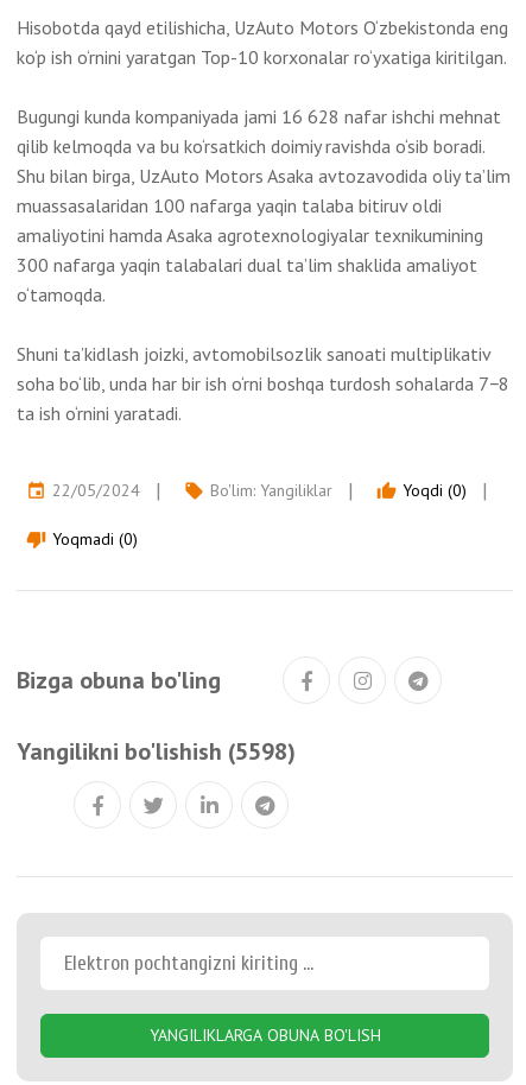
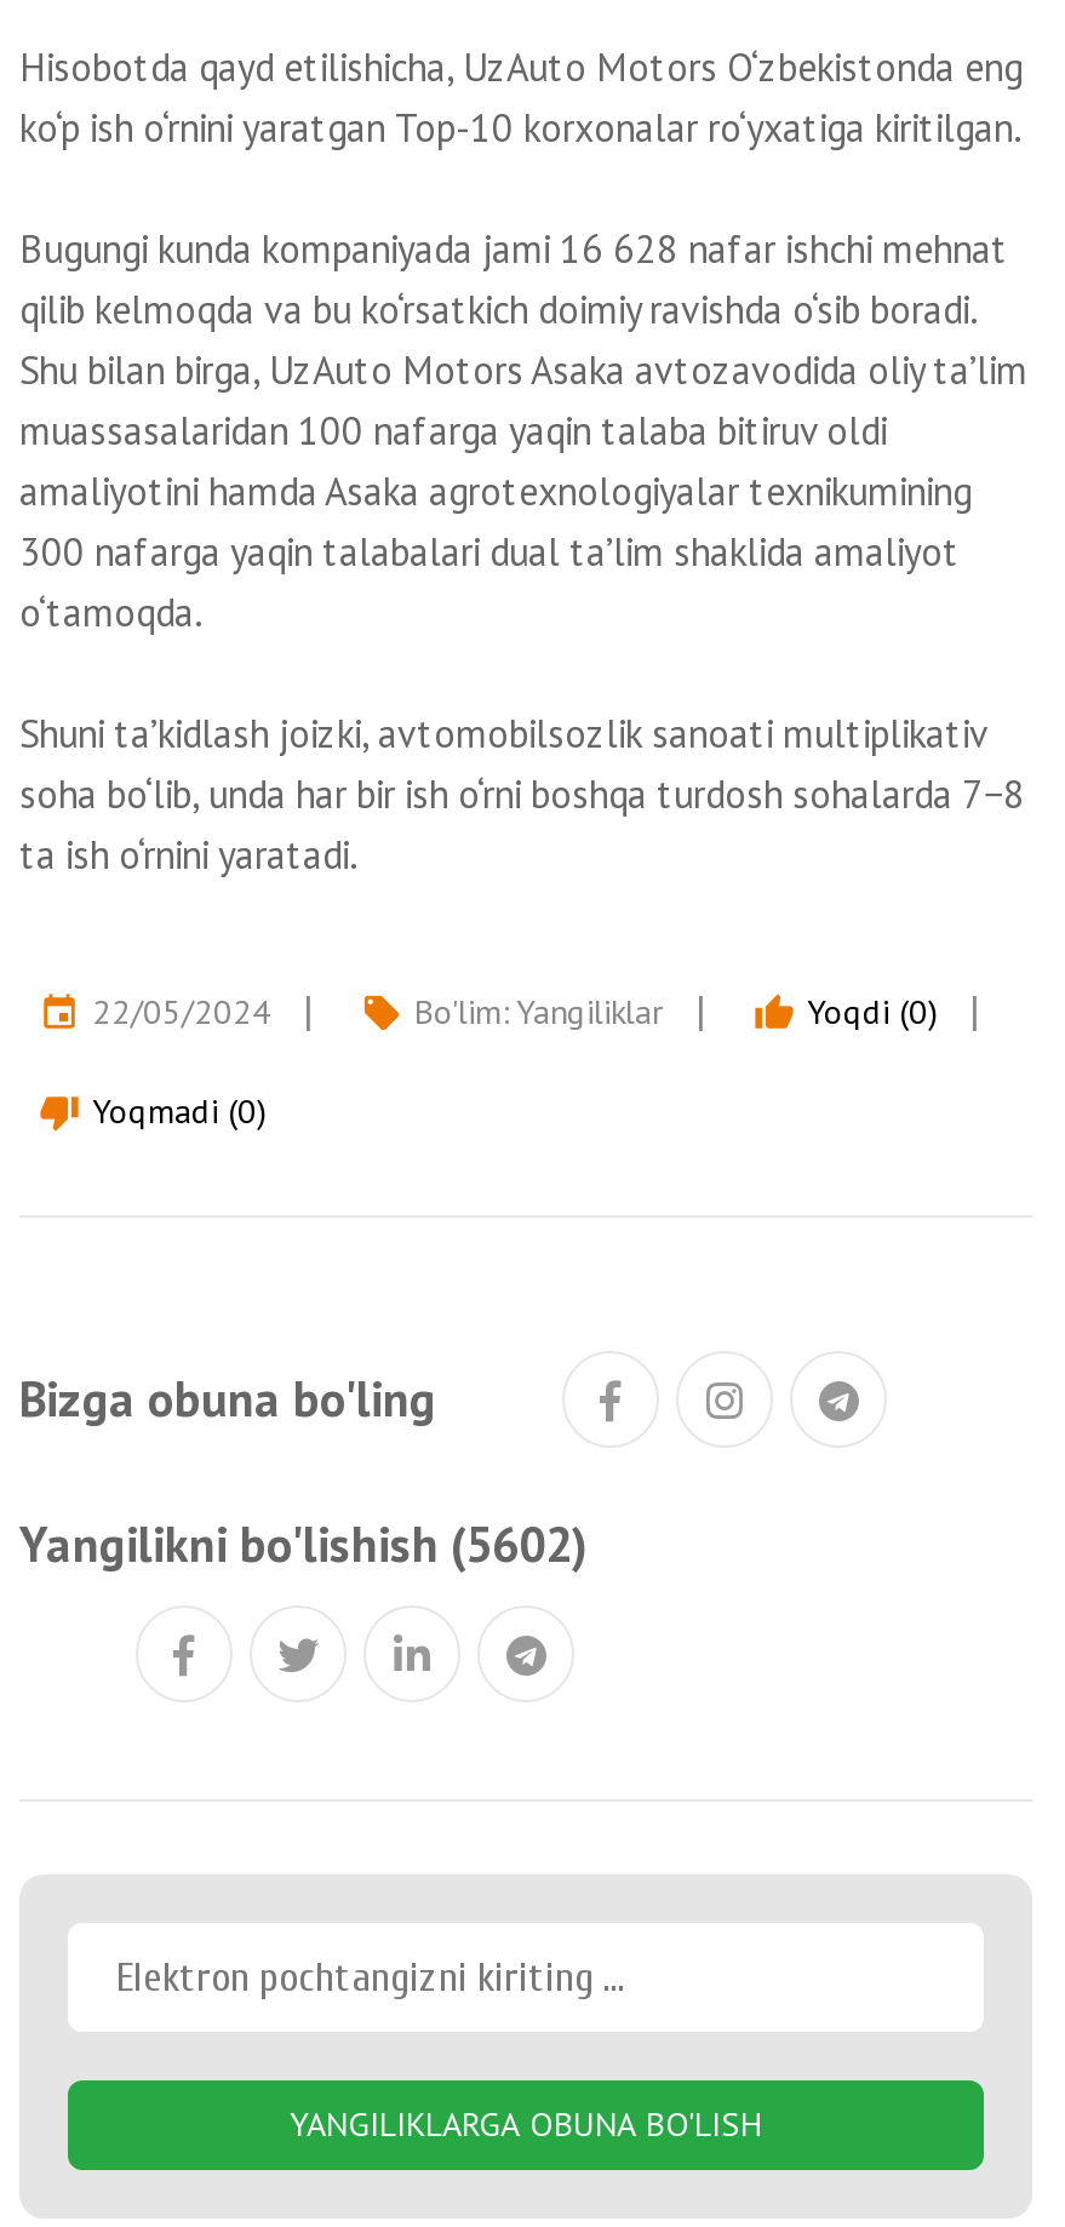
- Yangilikni bo'lishish (5598)
+ Yangilikni bo'lishish (5602)
